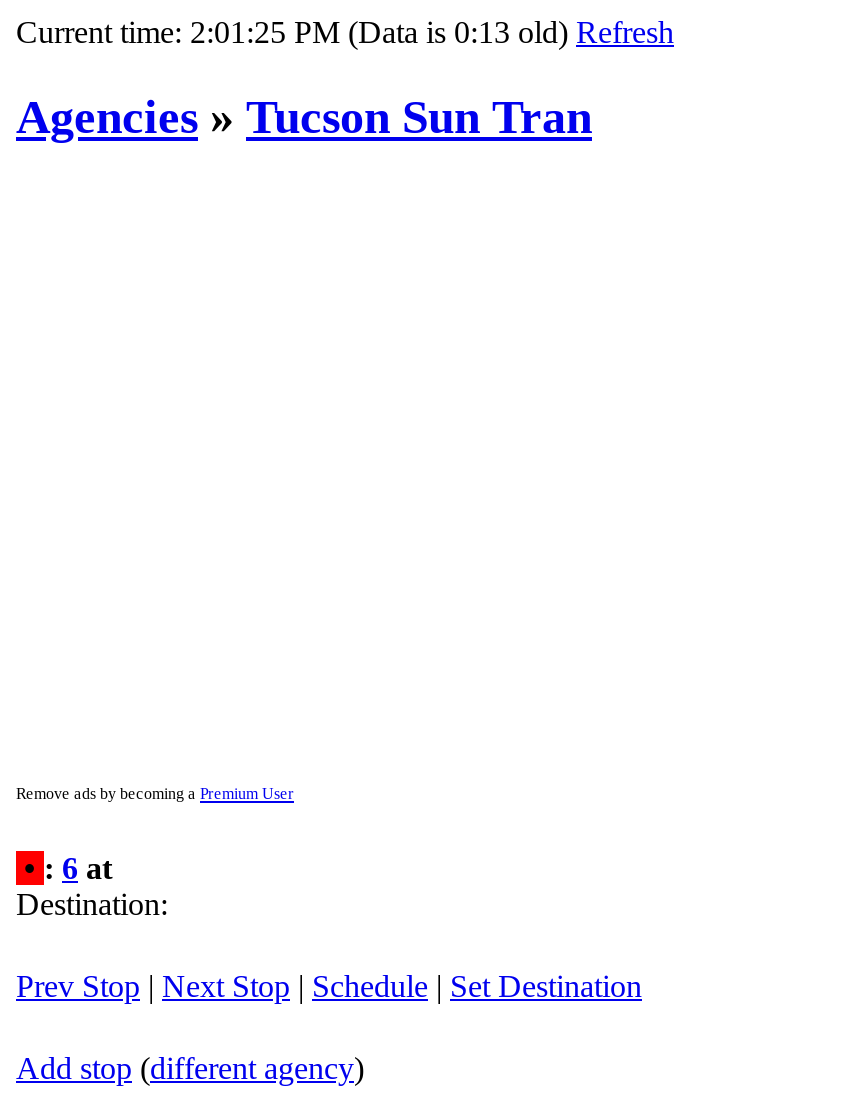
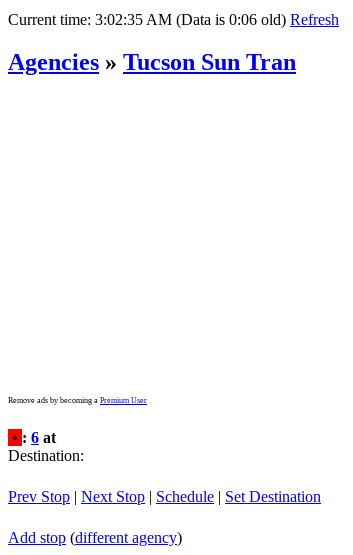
- Current time: 2:01:25 PM (Data is 0:13 old) Refresh
+ Current time: 3:02:35 AM (Data is 0:06 old) Refresh
